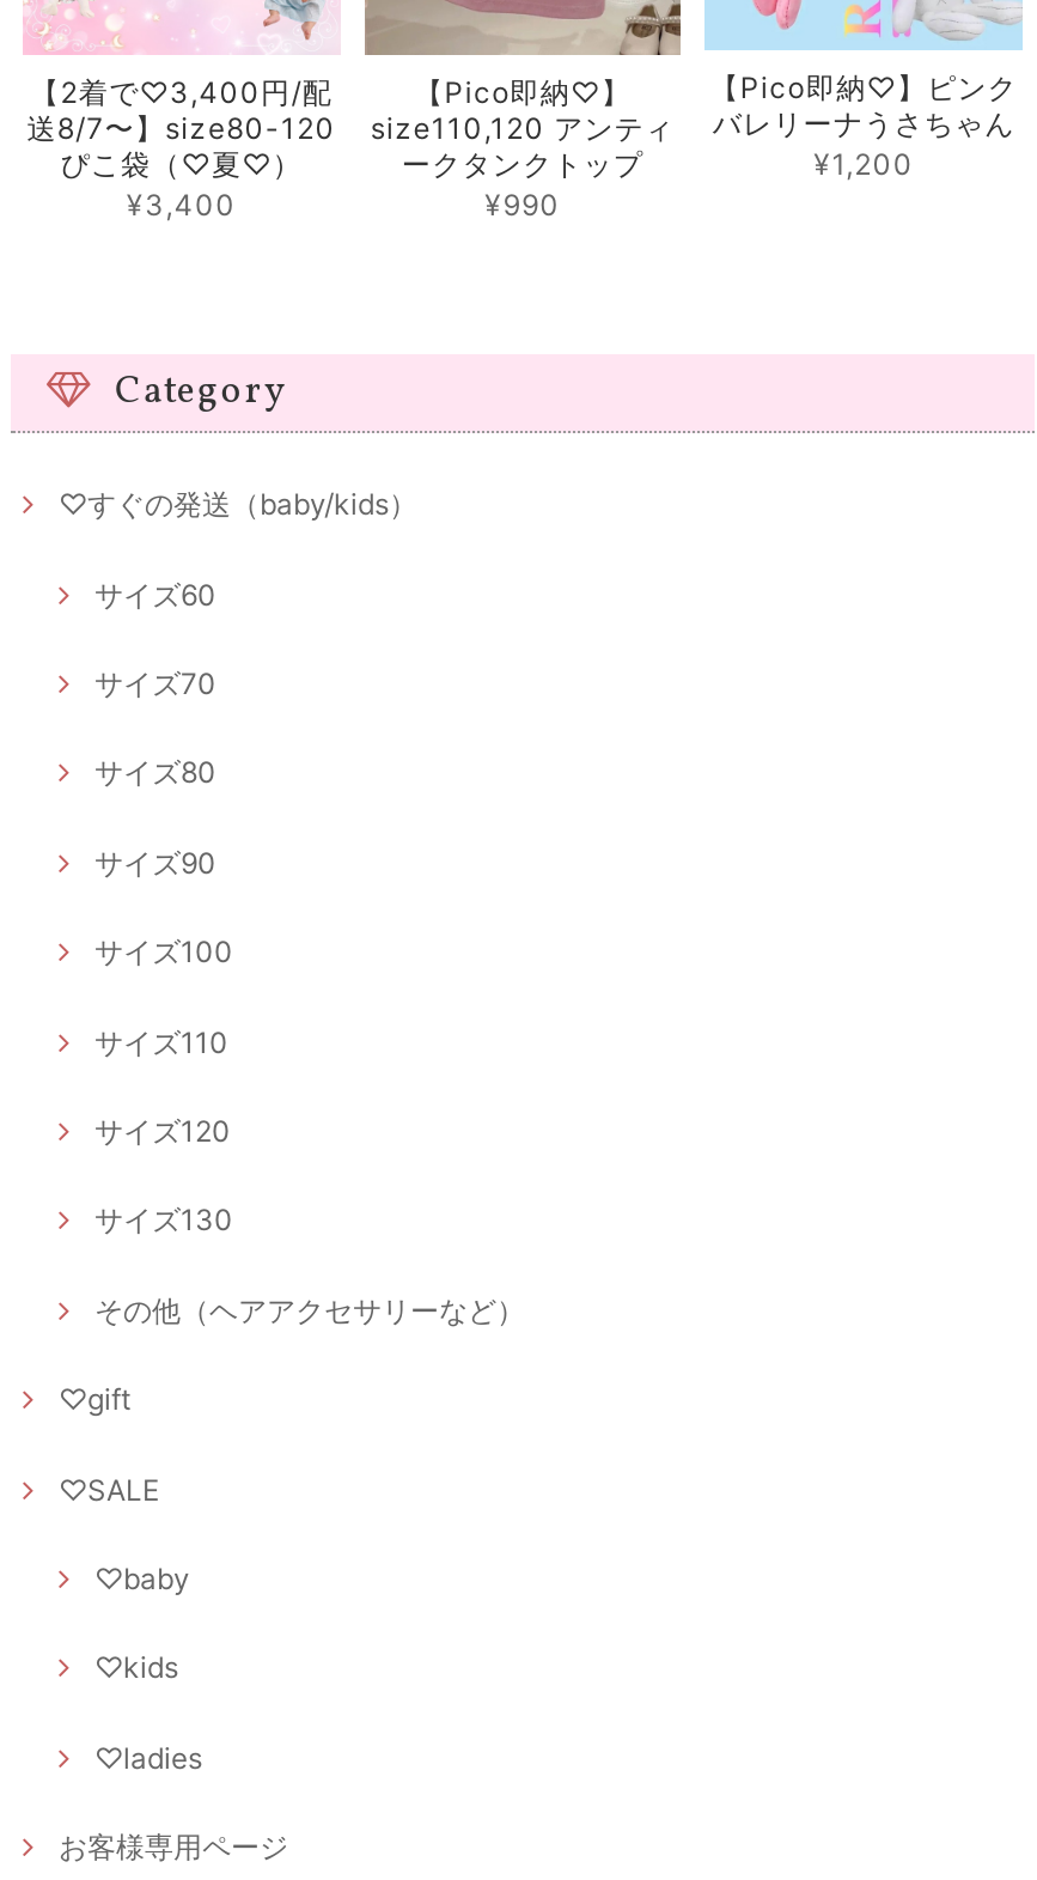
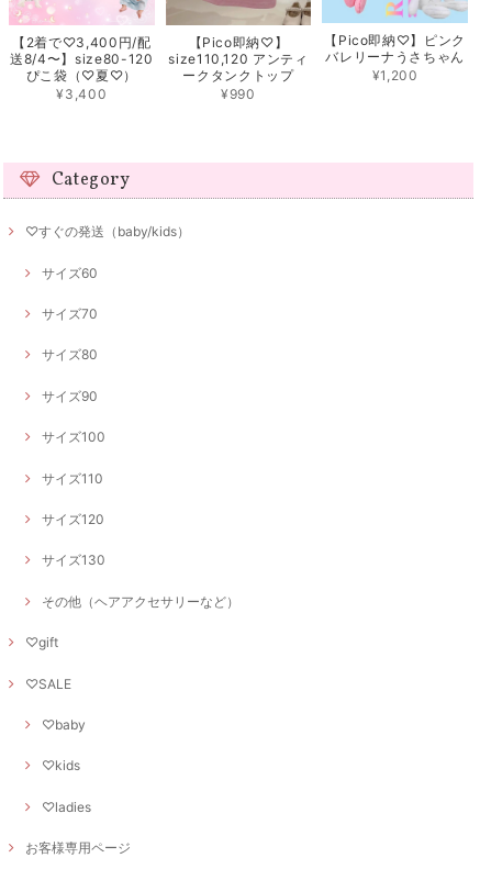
- 送8/7〜】size80-120 size110,120 アンティ バレリーナうさちゃん
+ 送8/4〜】size80-120 size110,120 アンティ バレリーナうさちゃん
